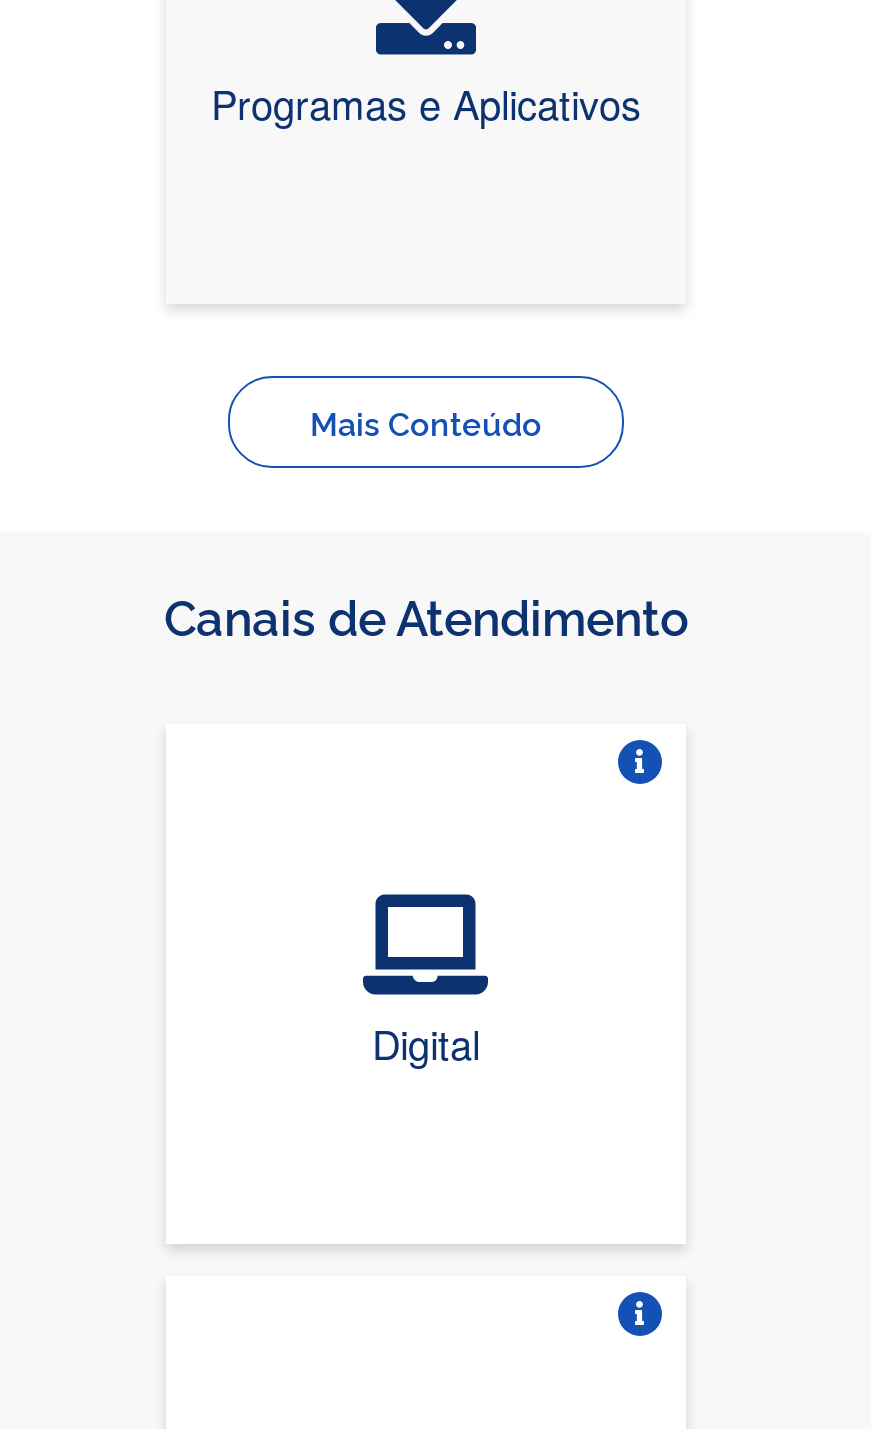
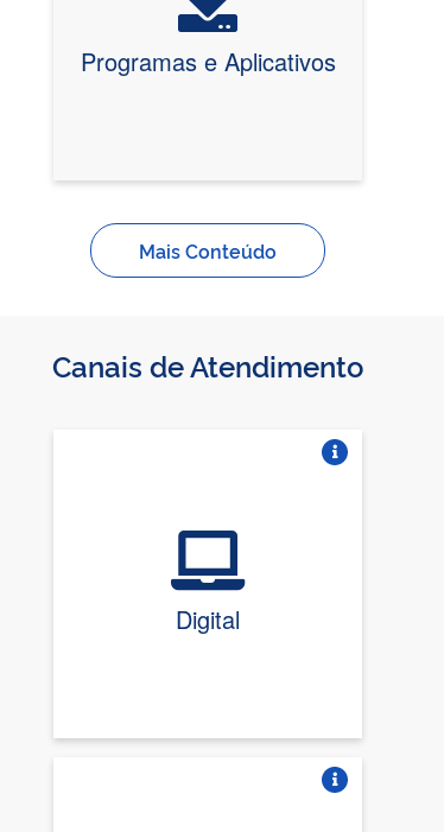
- [image]
+ [image]
